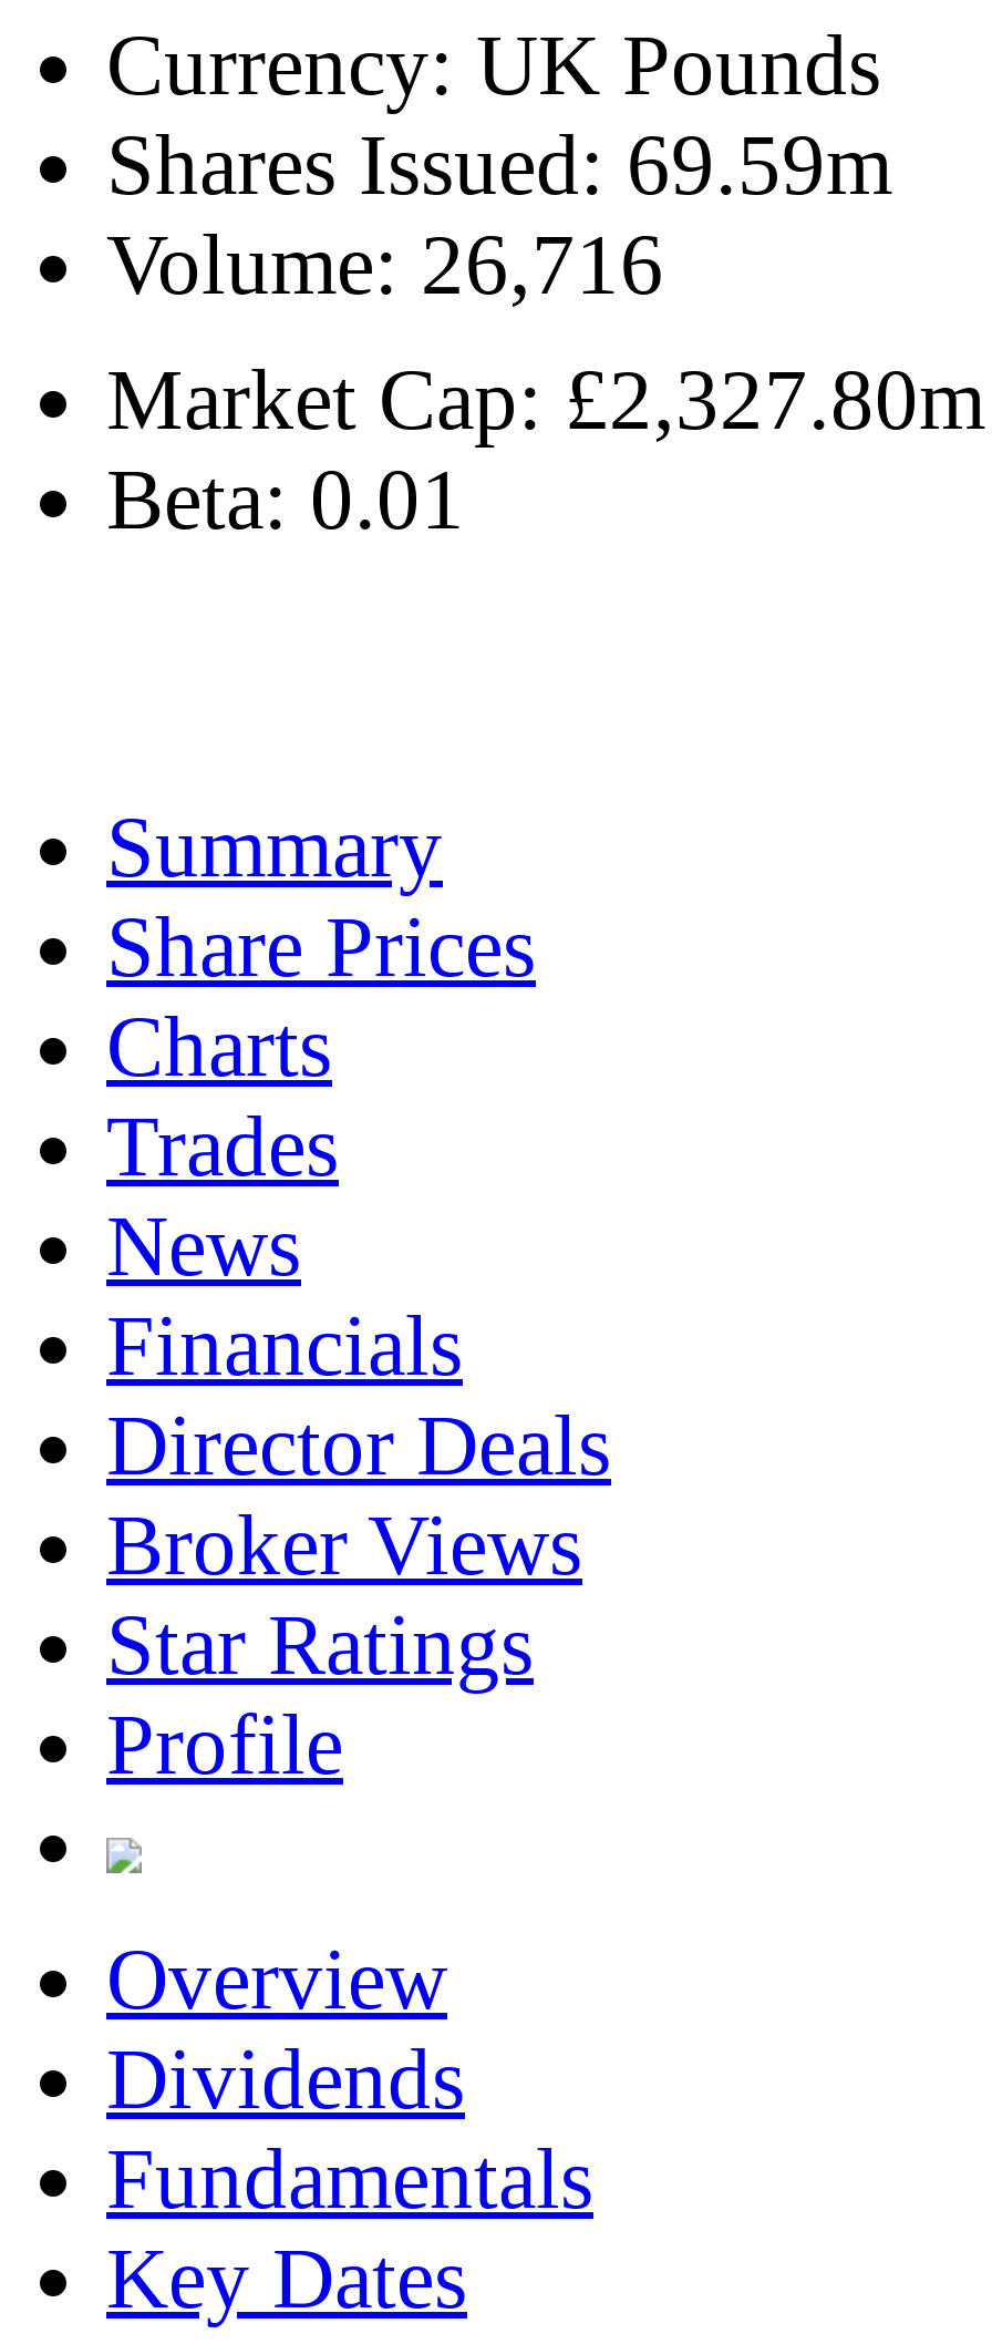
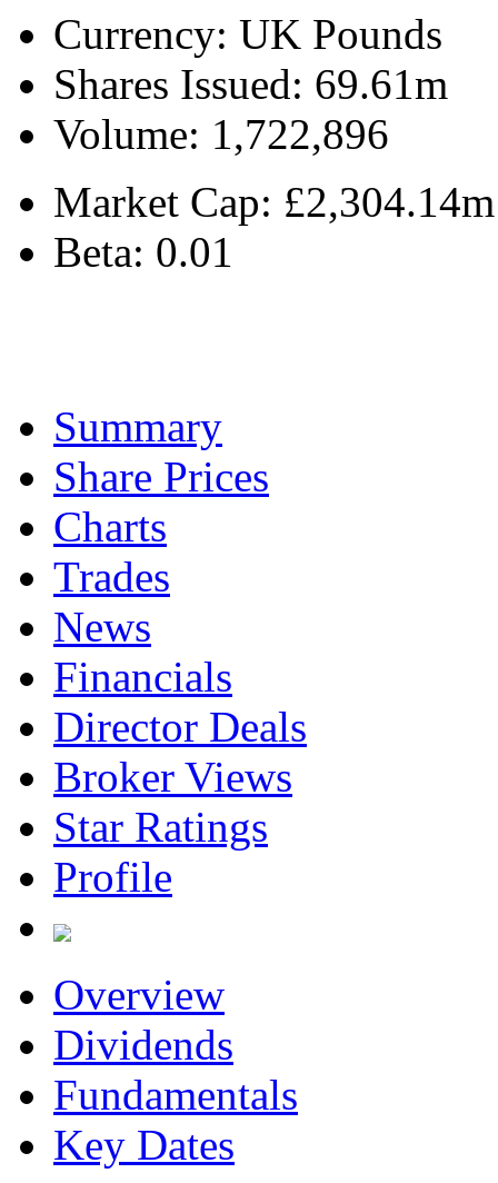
- Shares Issued: 69.59m
+ Shares Issued: 69.61m

- Volume: 26,716
+ Volume: 1,722,896

- Market Cap: £2,327.80m
+ Market Cap: £2,304.14m
